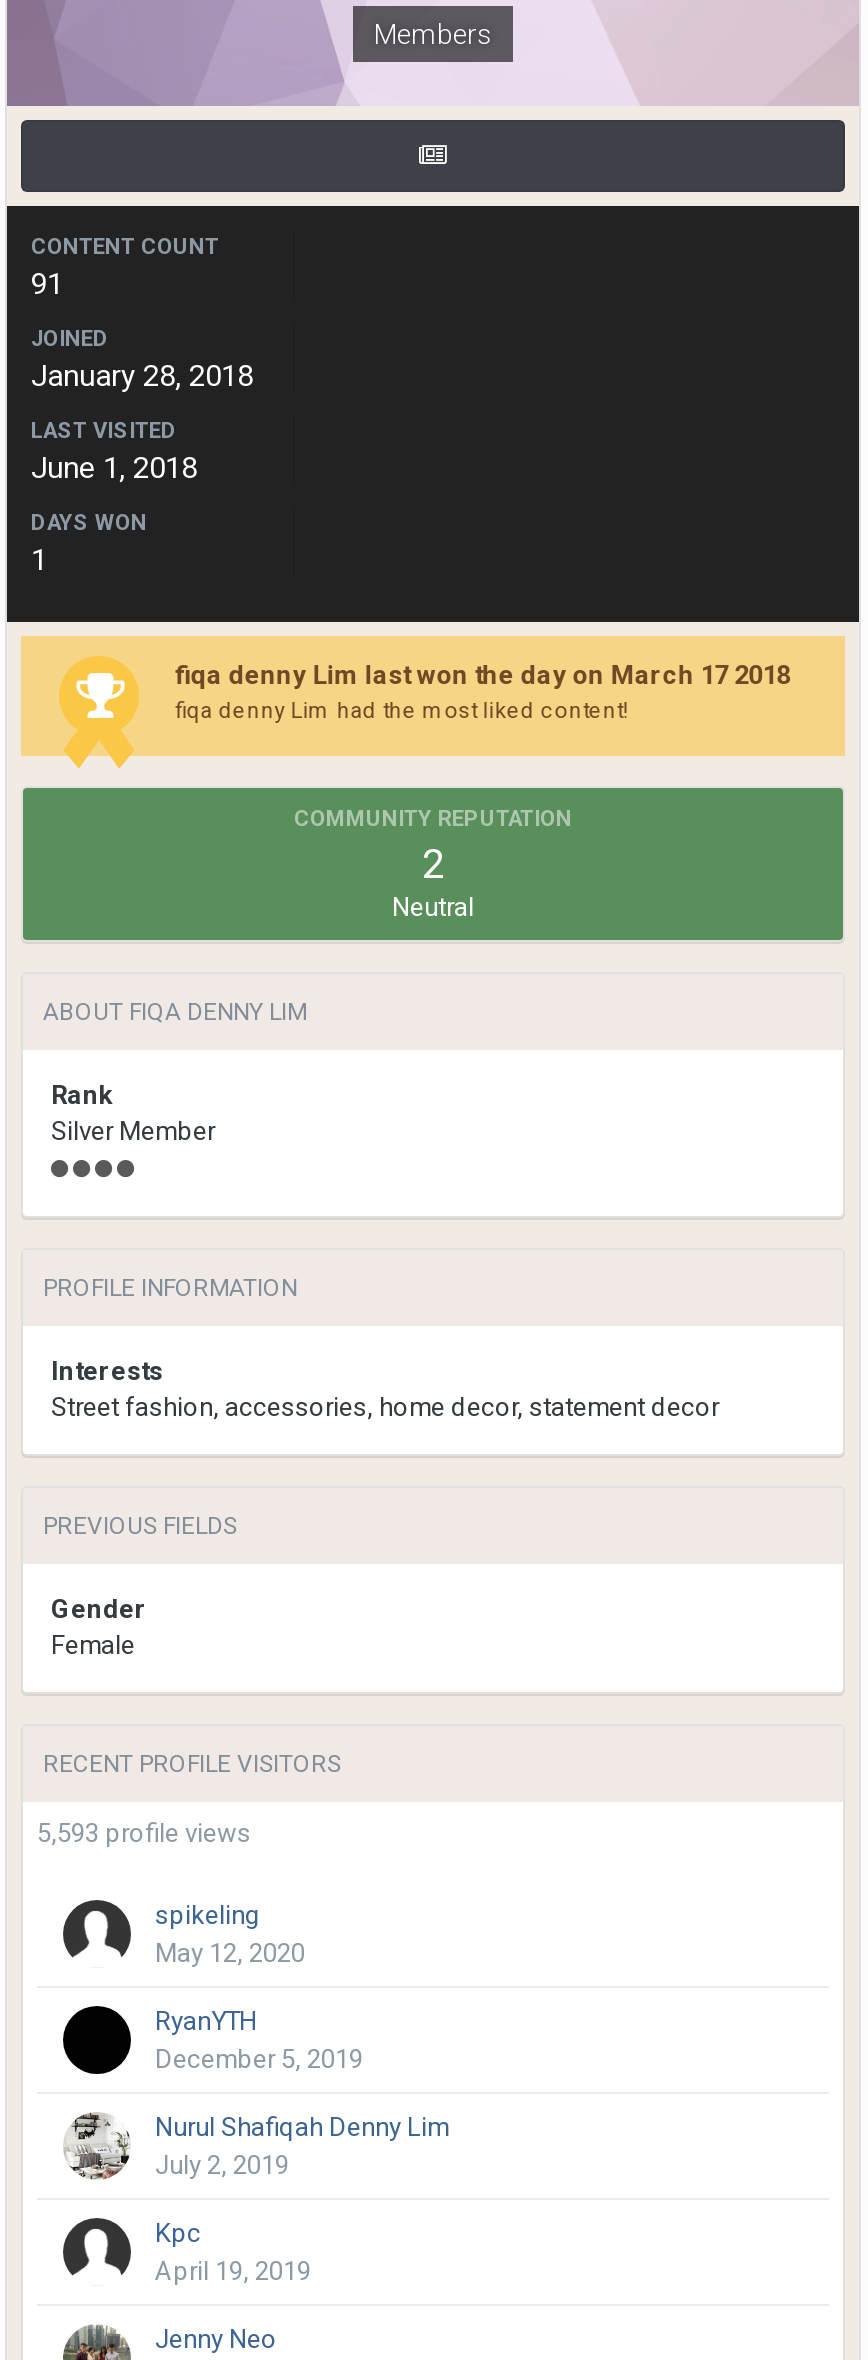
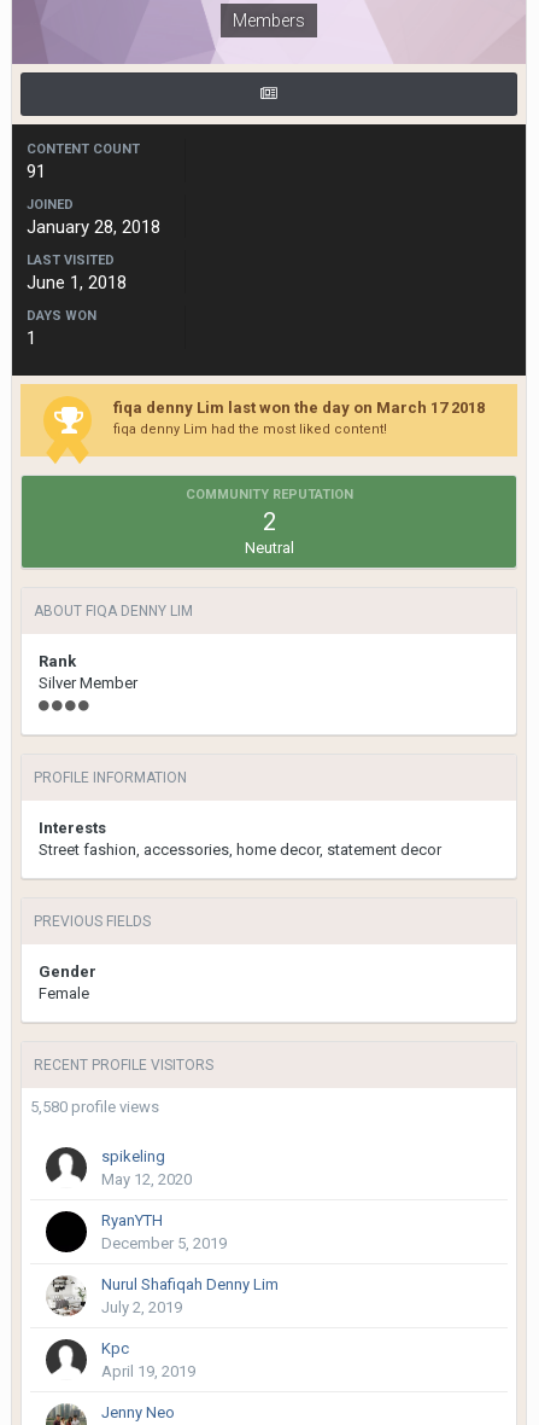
- 5,593 profile views
+ 5,580 profile views
